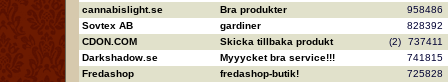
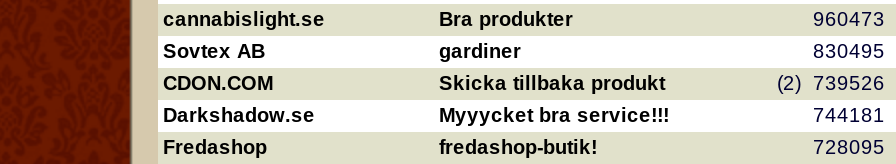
- 958486
+ 960473

- 828392
+ 830495

- (2) 737411
+ (2) 739526

- 741815
+ 744181

- 725828
+ 728095
